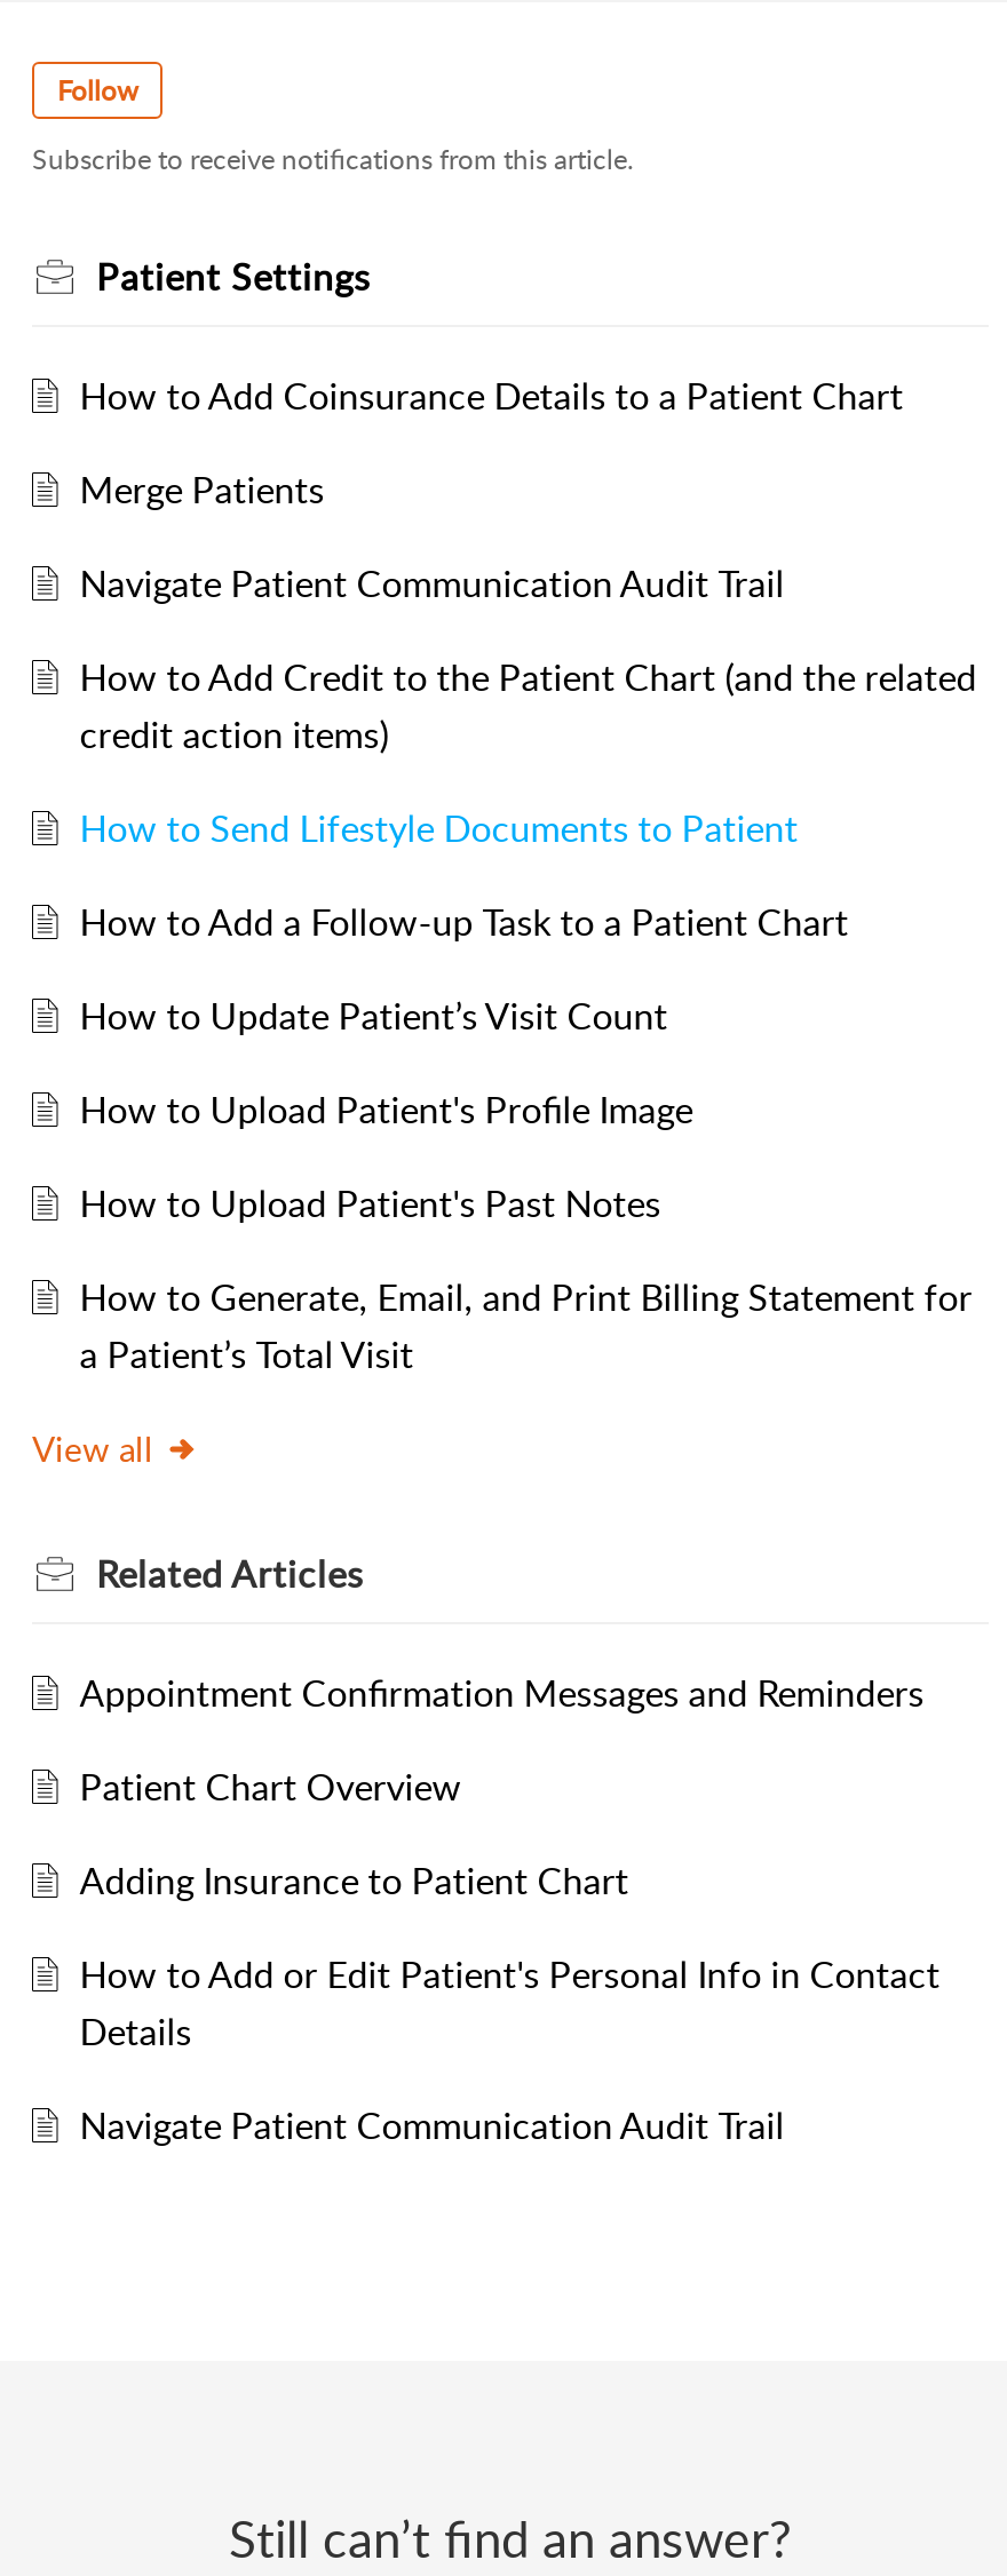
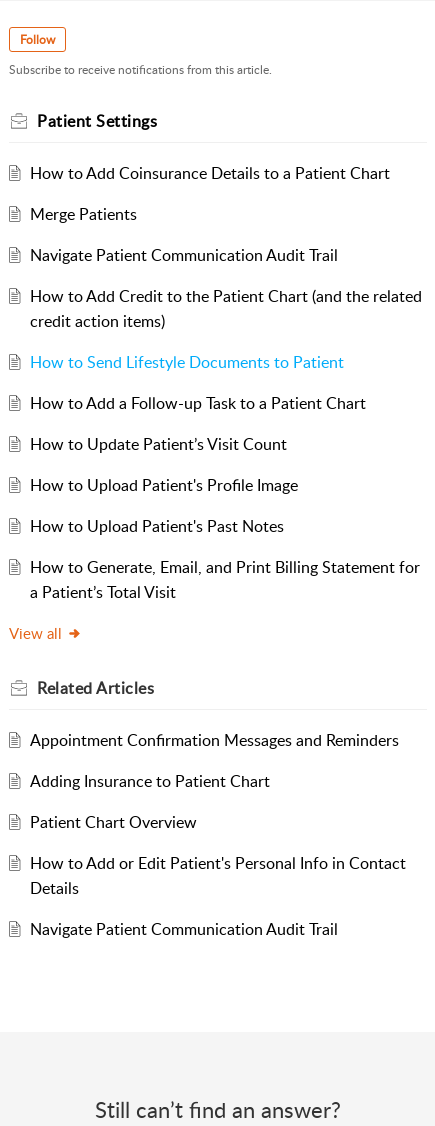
moved down: Patient Chart Overview

moved up: Adding Insurance to Patient Chart
